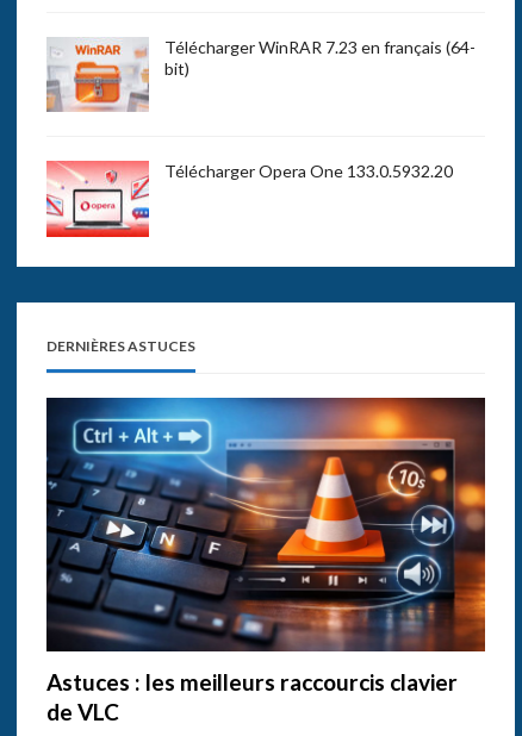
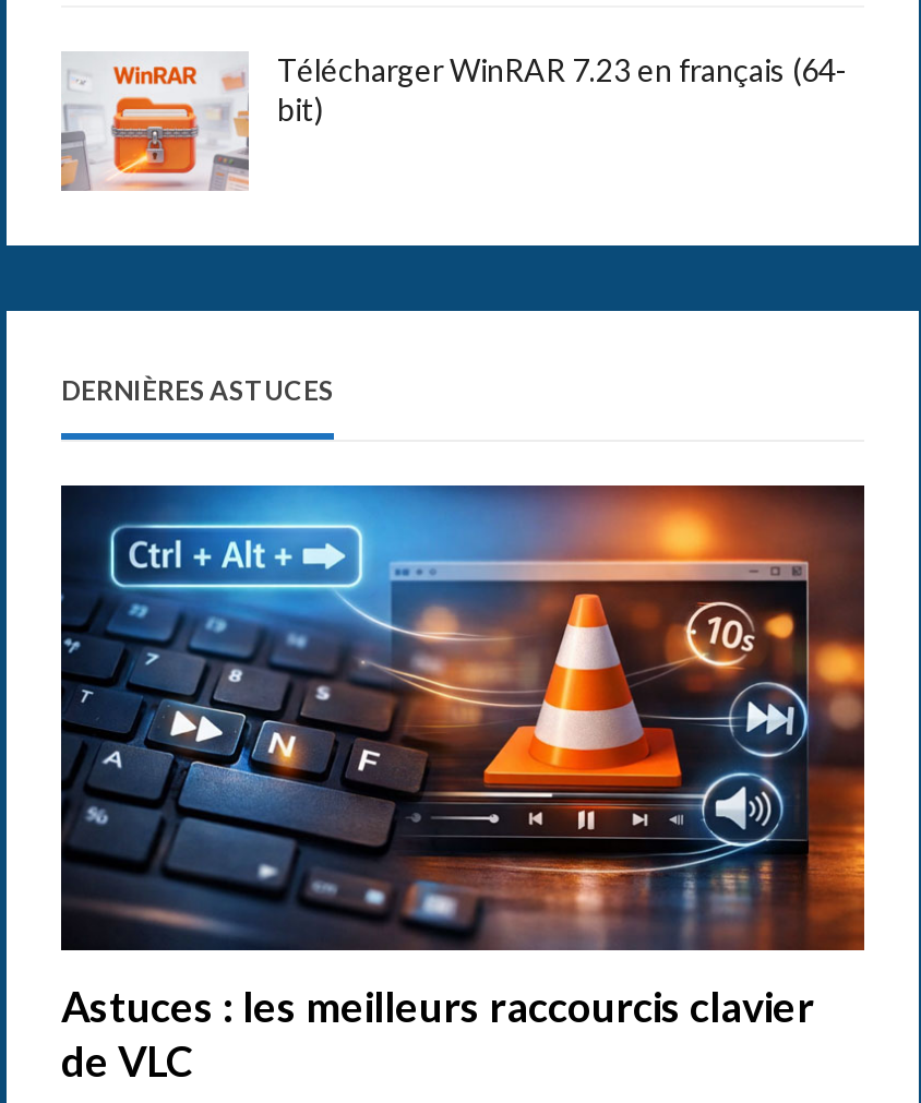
- [image]
- Télécharger Opera One 133.0.5932.20
